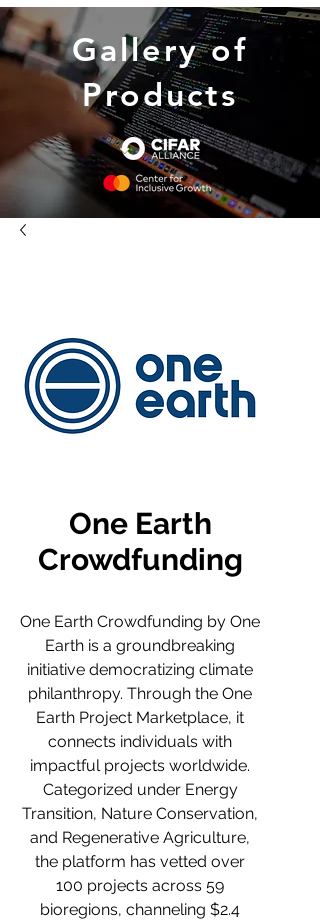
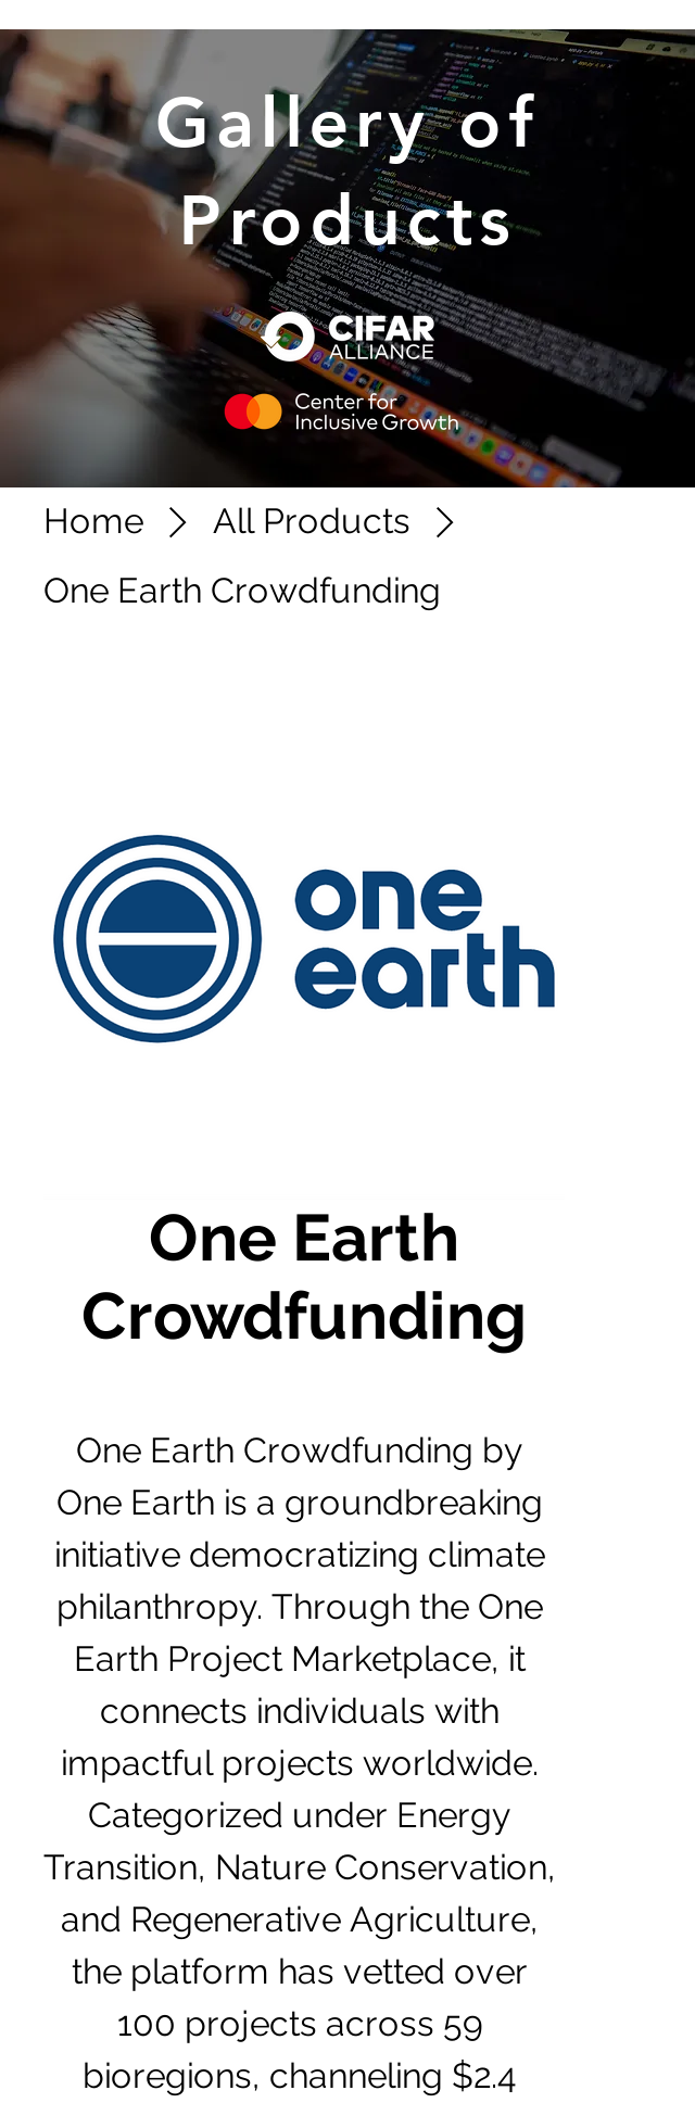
+ Home
+ All Products
+ One Earth Crowdfunding
